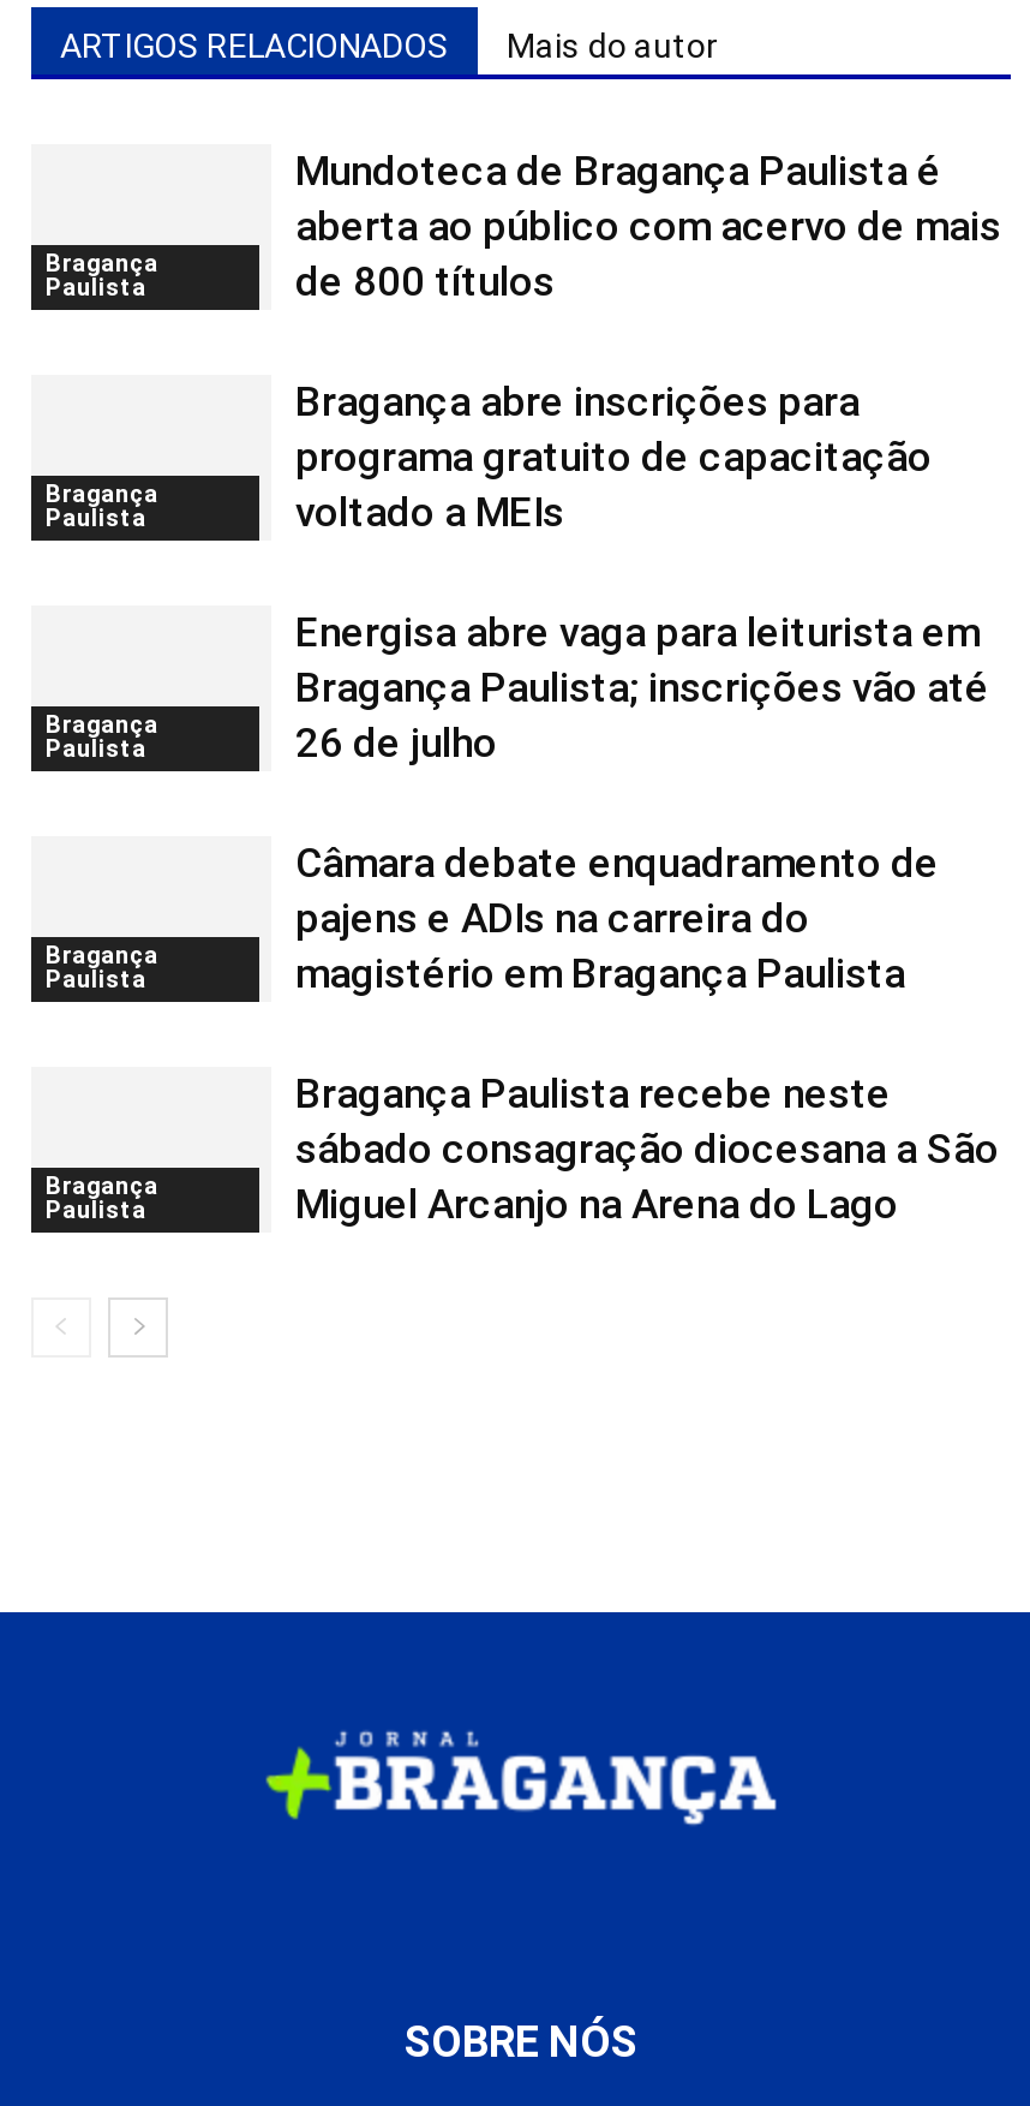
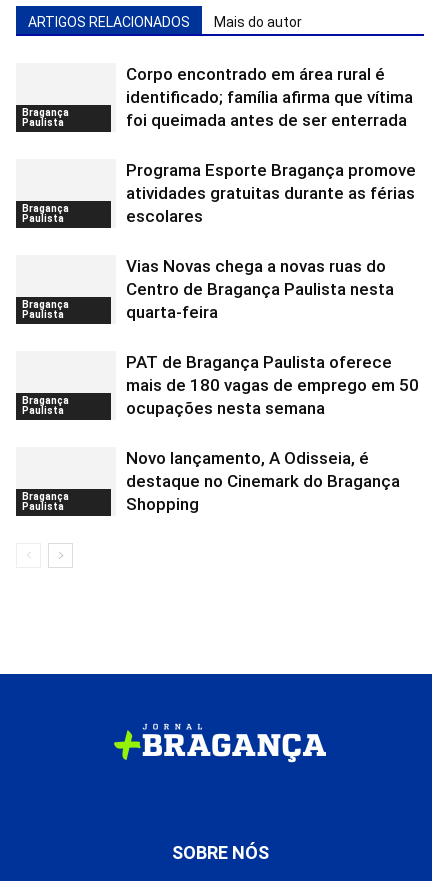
- Mundoteca de Bragança Paulista é
- aberta ao público com acervo de mais
- de 800 títulos
+ Corpo encontrado em área rural é
+ identificado; família afirma que vítima
+ foi queimada antes de ser enterrada

- Bragança abre inscrições para
- programa gratuito de capacitação
- voltado a MEIs
+ Programa Esporte Bragança promove
+ atividades gratuitas durante as férias
+ escolares

- Energisa abre vaga para leiturista em
- Bragança Paulista; inscrições vão até
- 26 de julho
+ Vias Novas chega a novas ruas do
+ Centro de Bragança Paulista nesta
+ quarta-feira

- Câmara debate enquadramento de
- pajens e ADIs na carreira do
- magistério em Bragança Paulista
+ PAT de Bragança Paulista oferece
+ mais de 180 vagas de emprego em 50
+ ocupações nesta semana

- Bragança Paulista recebe neste
- sábado consagração diocesana a São
- Miguel Arcanjo na Arena do Lago
+ Novo lançamento, A Odisseia, é
+ destaque no Cinemark do Bragança
+ Shopping
